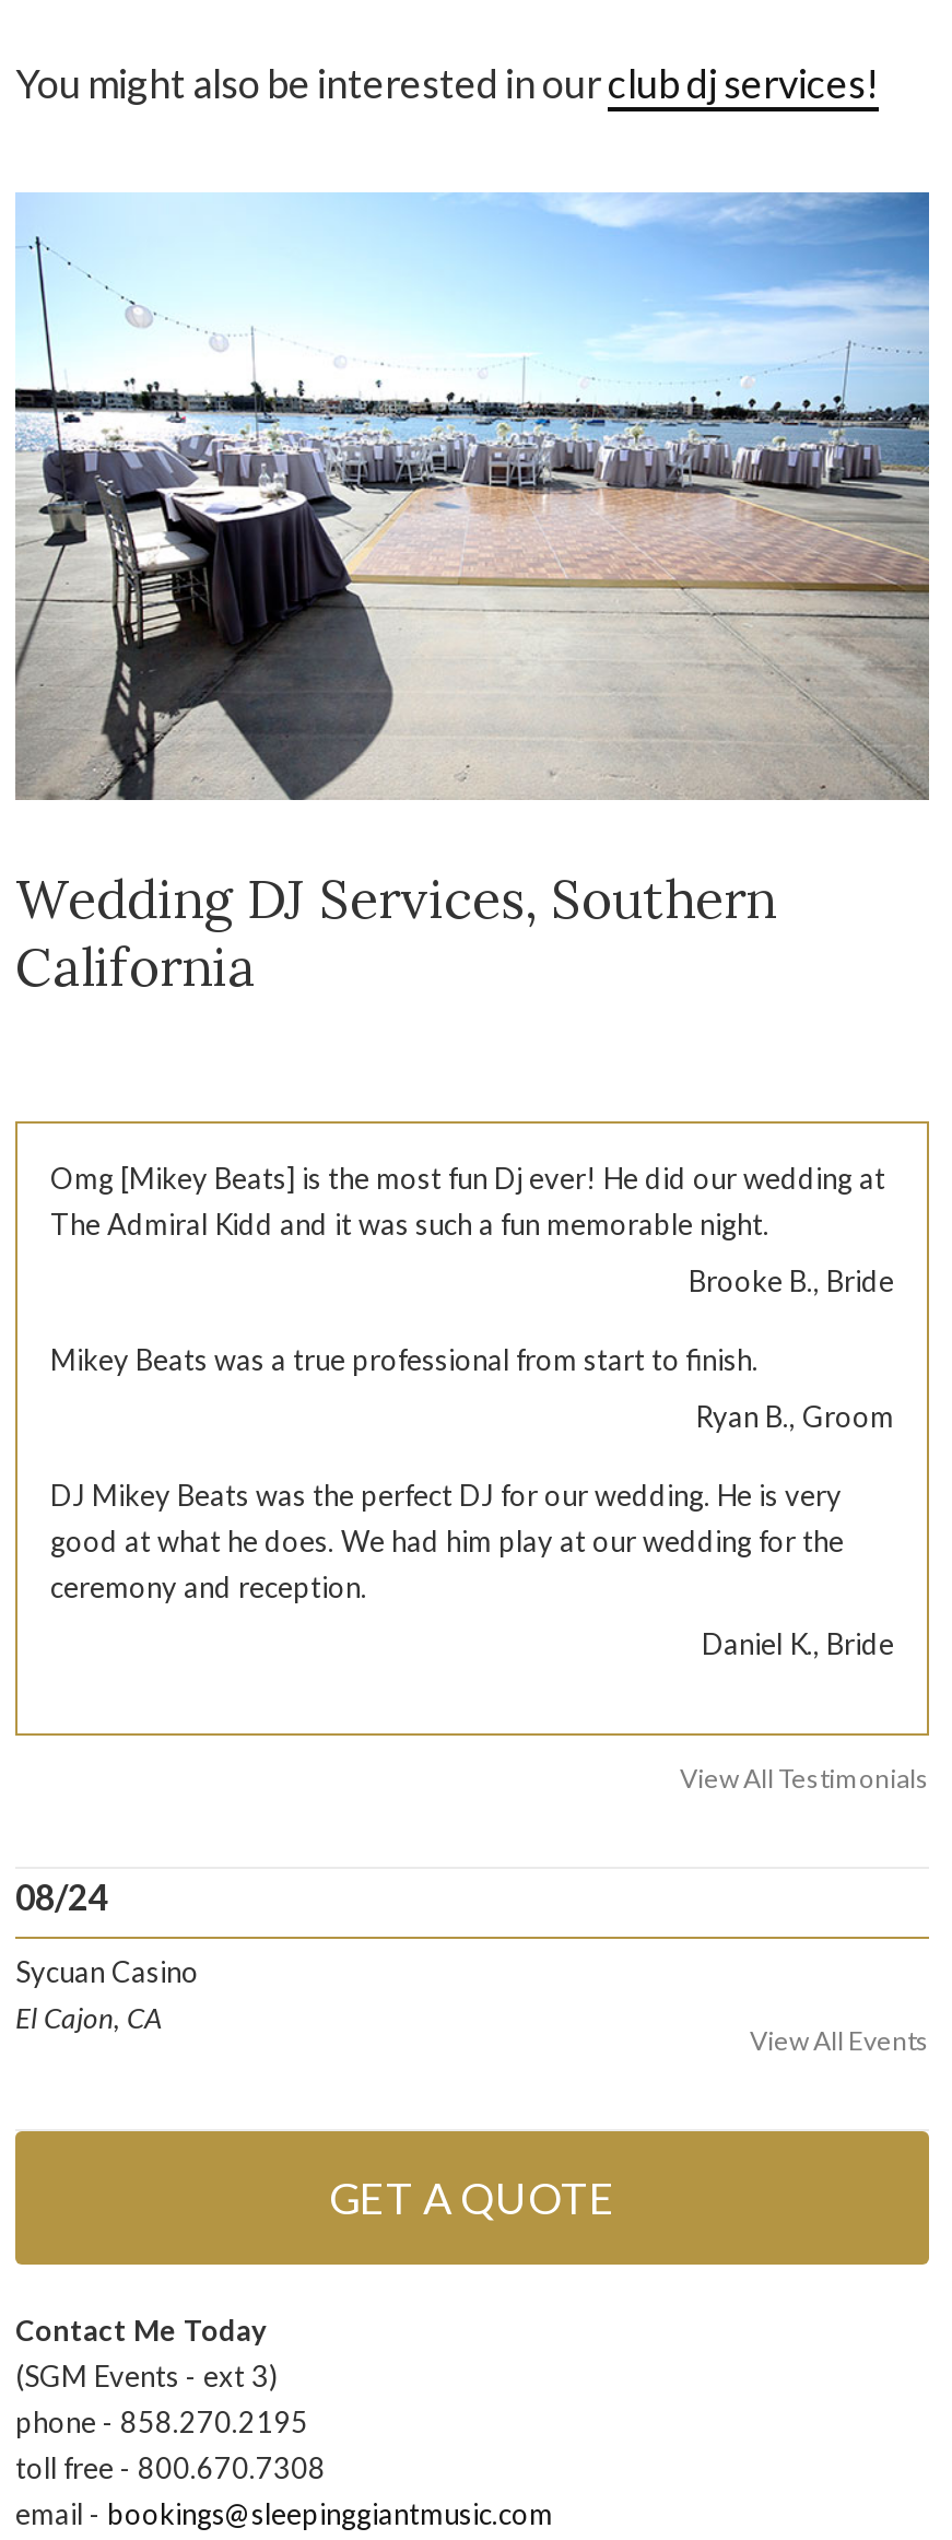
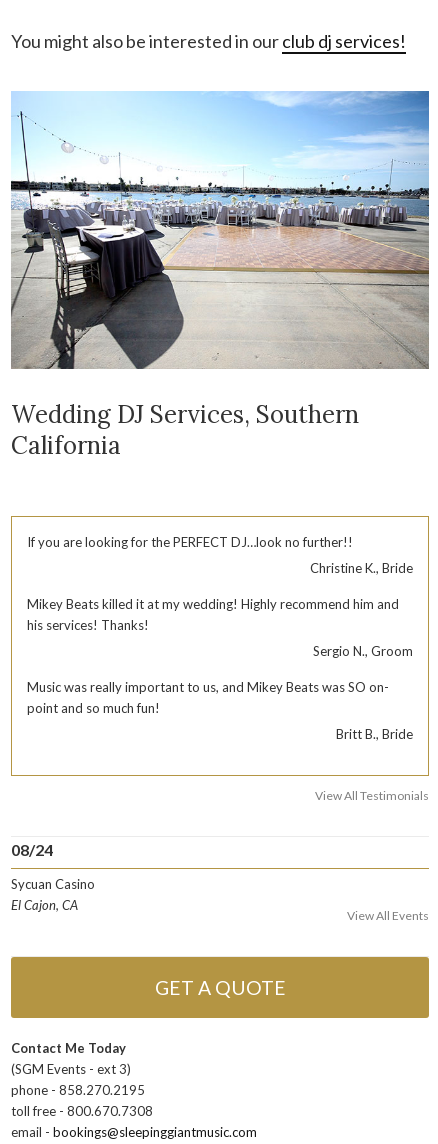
- Omg [Mikey Beats] is the most fun Dj ever! He did our wedding at
- The Admiral Kidd and it was such a fun memorable night.
+ If you are looking for the PERFECT DJ…look no further!!

- Brooke B., Bride
+ Christine K., Bride

- Mikey Beats was a true professional from start to finish.
+ Mikey Beats killed it at my wedding! Highly recommend him and
+ his services! Thanks!

- Ryan B., Groom
+ Sergio N., Groom

- DJ Mikey Beats was the perfect DJ for our wedding. He is very
- good at what he does. We had him play at our wedding for the
- ceremony and reception.
+ Music was really important to us, and Mikey Beats was SO on-
+ point and so much fun!

- Daniel K., Bride
+ Britt B., Bride
